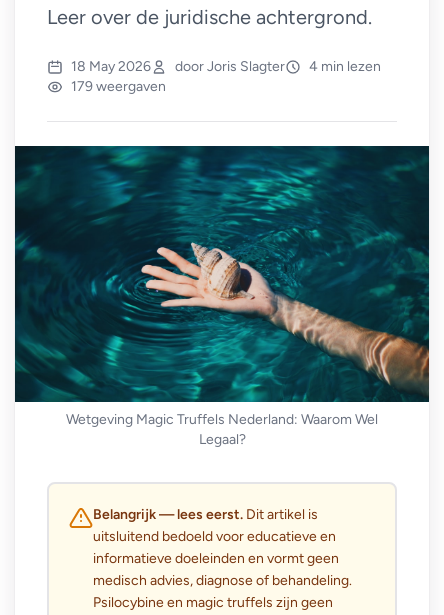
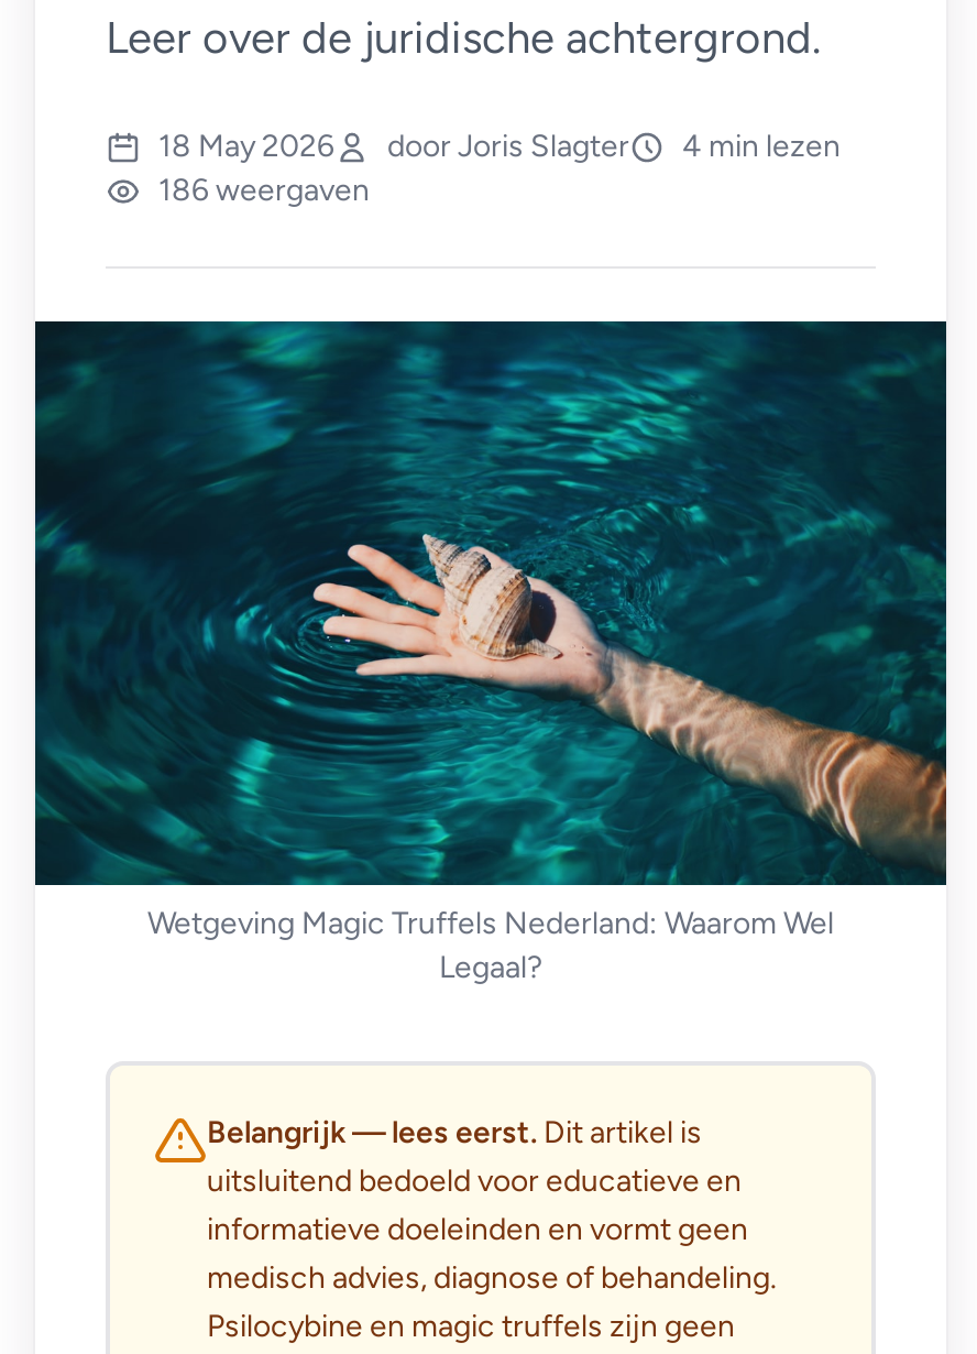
- 179 weergaven
+ 186 weergaven
